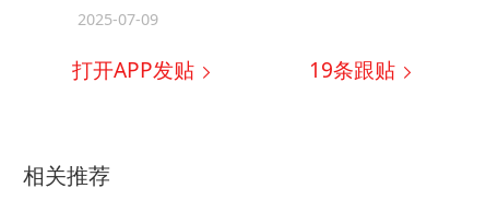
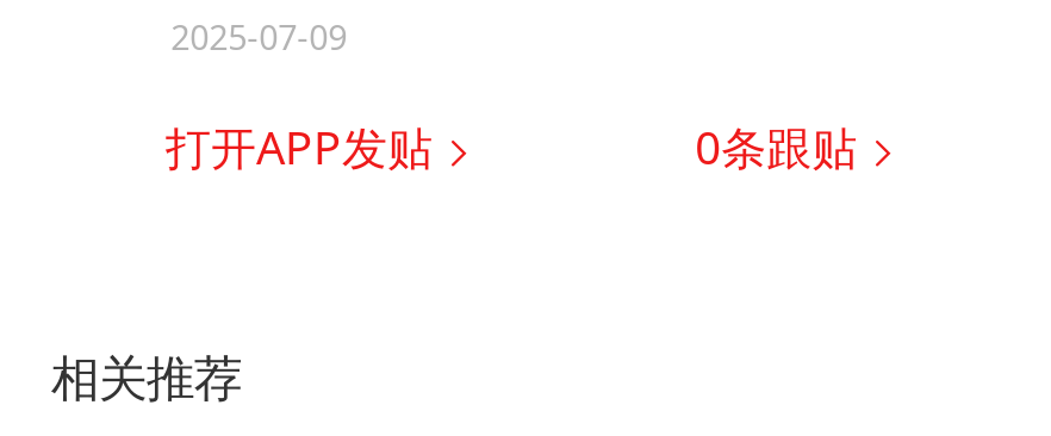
- 19条跟贴
+ 0条跟贴
